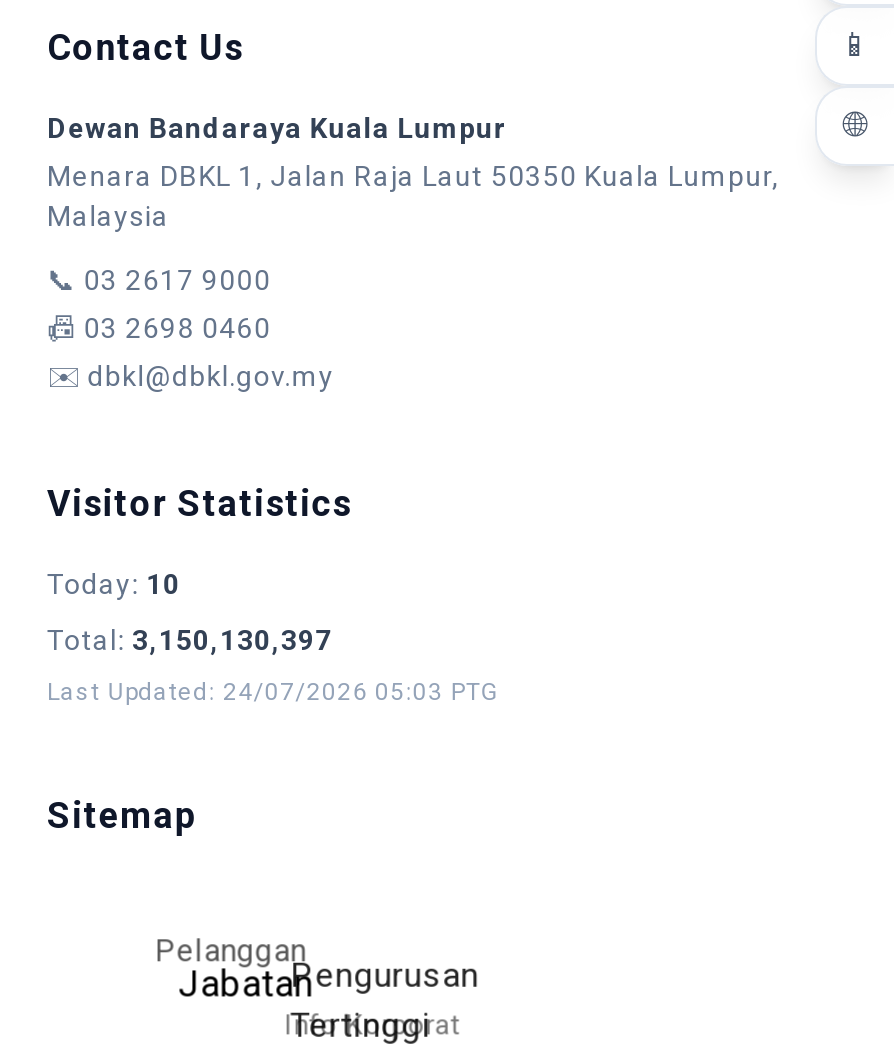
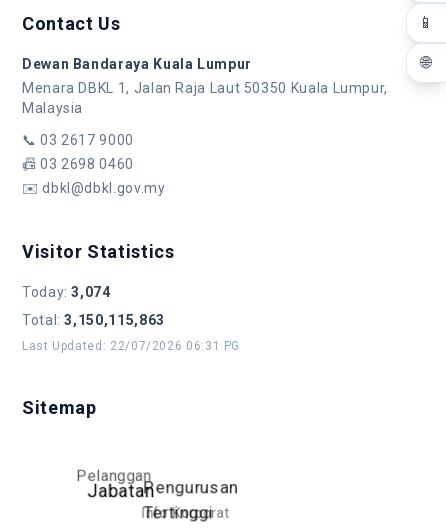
- Today: 10
+ Today: 3,074

- Total: 3,150,130,397
+ Total: 3,150,115,863

- Last Updated: 24/07/2026 05:03 PTG
+ Last Updated: 22/07/2026 06:31 PG
